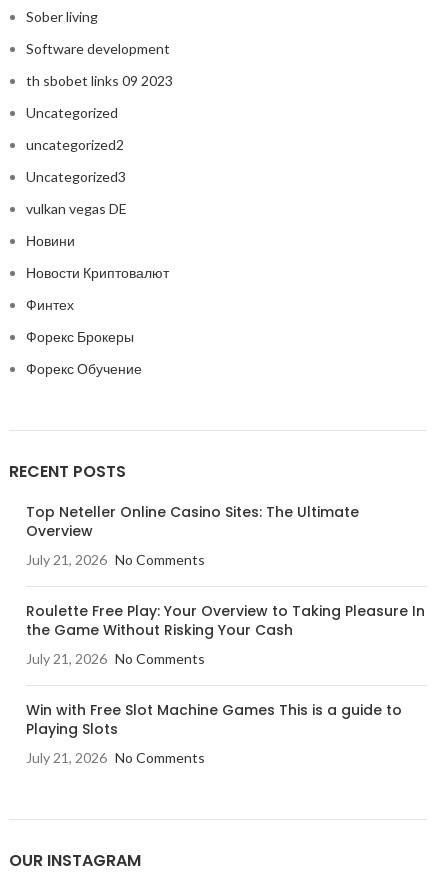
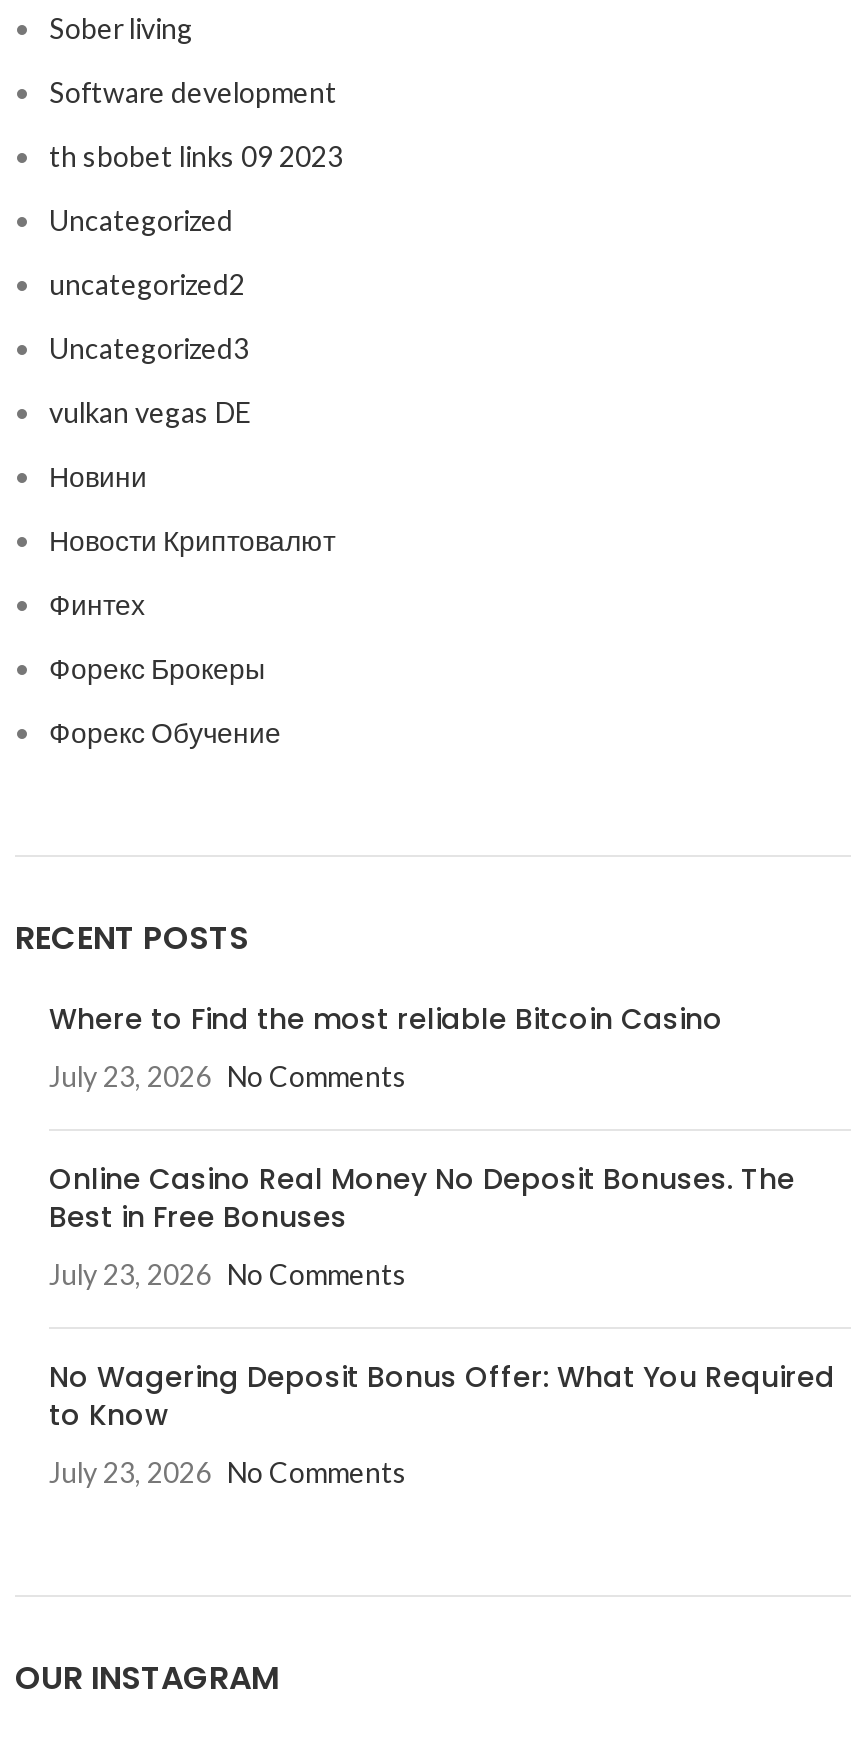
- Top Neteller Online Casino Sites: The Ultimate
- Overview
+ Where to Find the most reliable Bitcoin Casino

- July 21, 2026 No Comments
+ July 23, 2026 No Comments

- Roulette Free Play: Your Overview to Taking Pleasure In
- the Game Without Risking Your Cash
+ Online Casino Real Money No Deposit Bonuses. The
+ Best in Free Bonuses

- July 21, 2026 No Comments
+ July 23, 2026 No Comments

- Win with Free Slot Machine Games This is a guide to
- Playing Slots
+ No Wagering Deposit Bonus Offer: What You Required
+ to Know

- July 21, 2026 No Comments
+ July 23, 2026 No Comments
